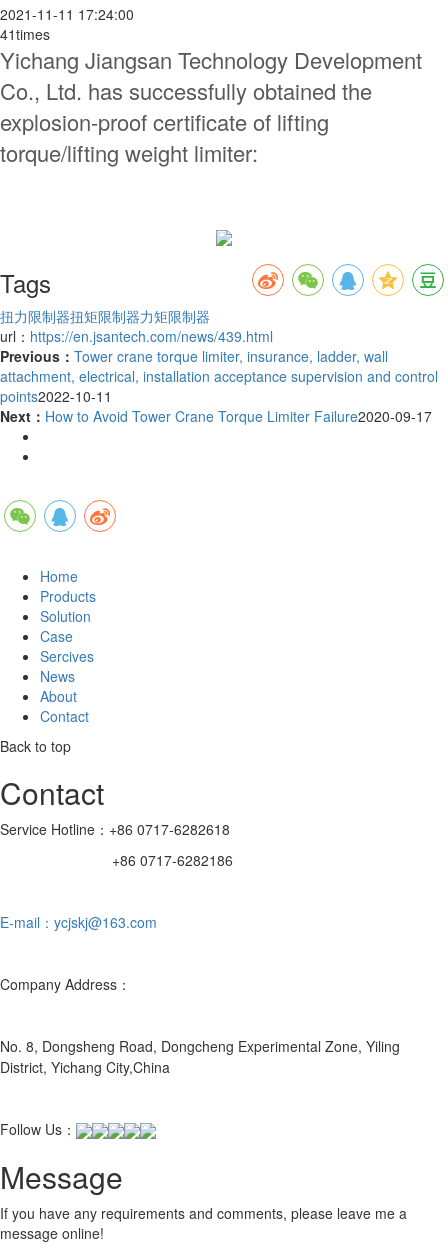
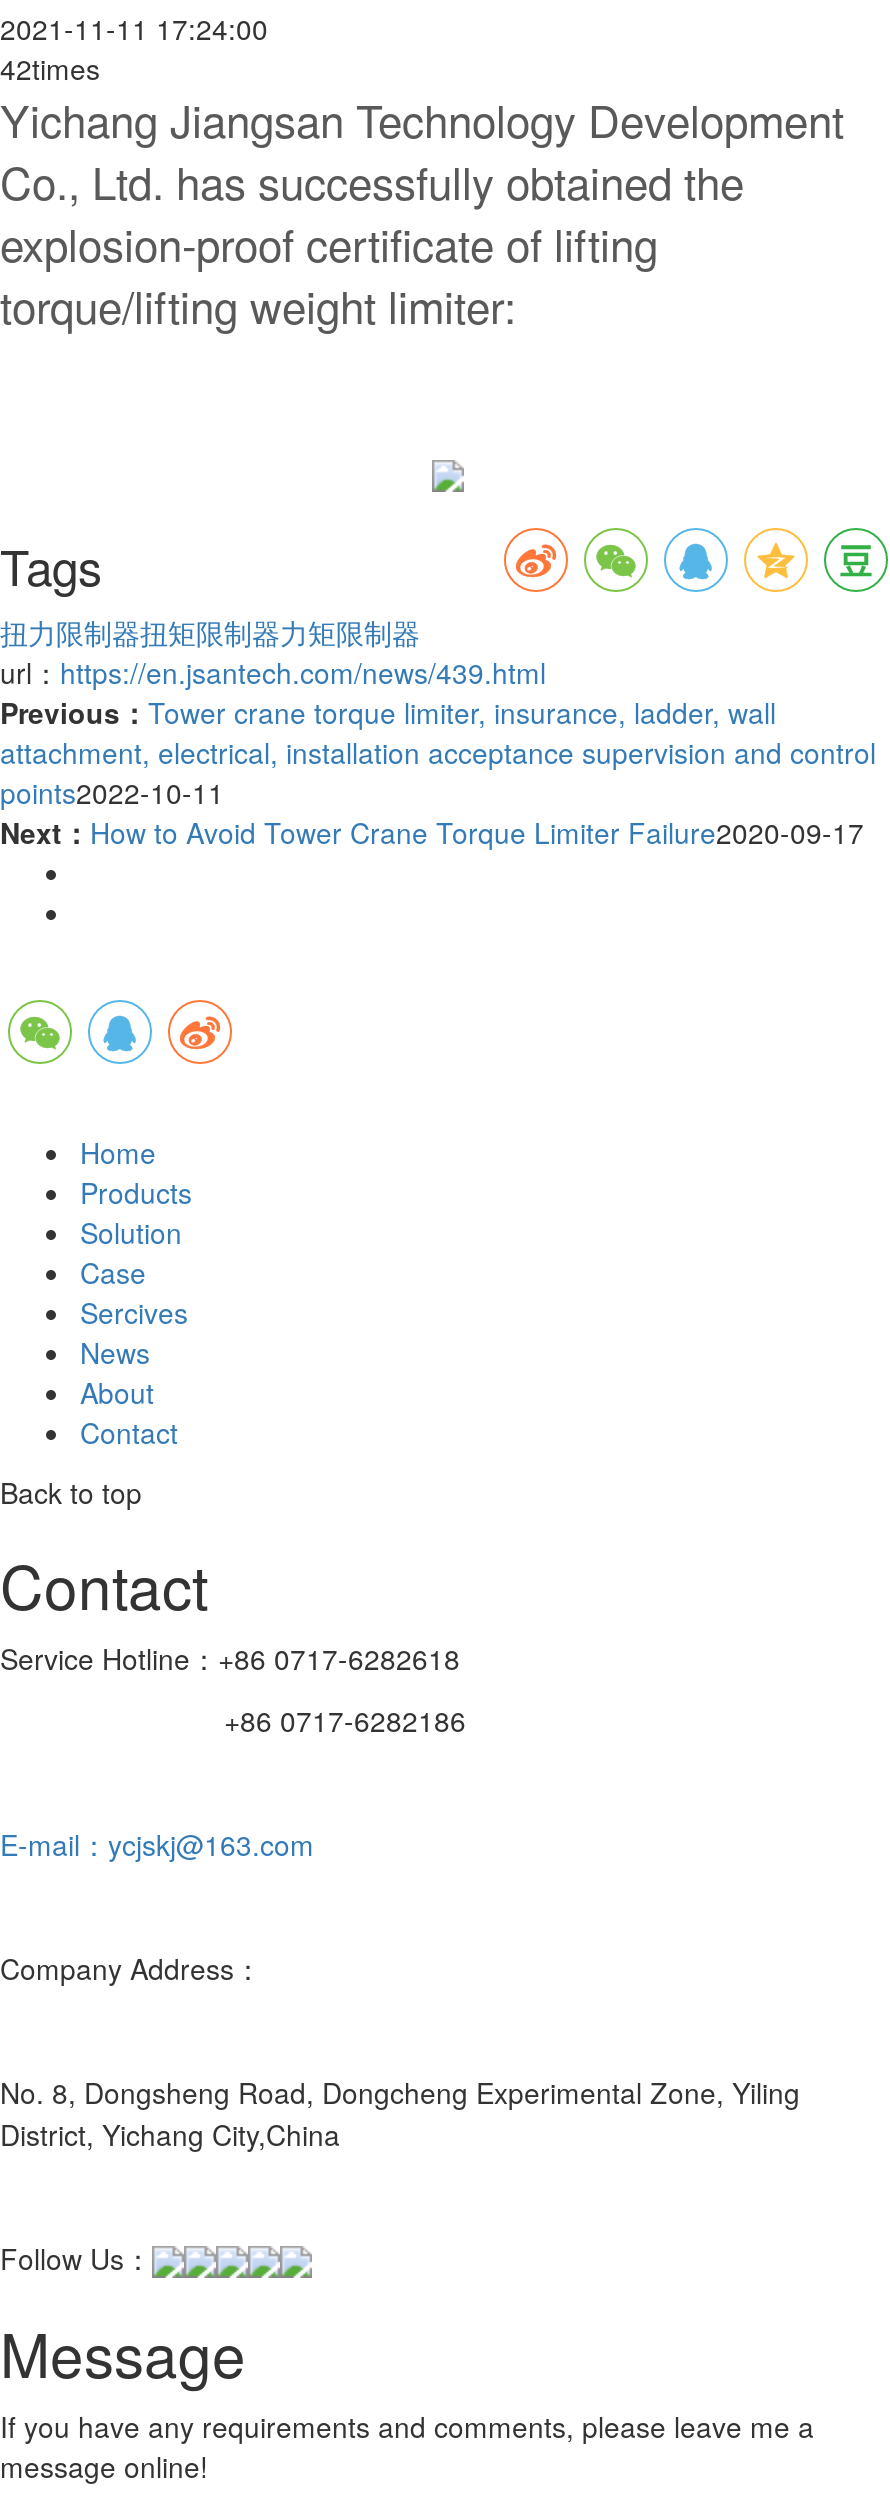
- 41times
+ 42times
